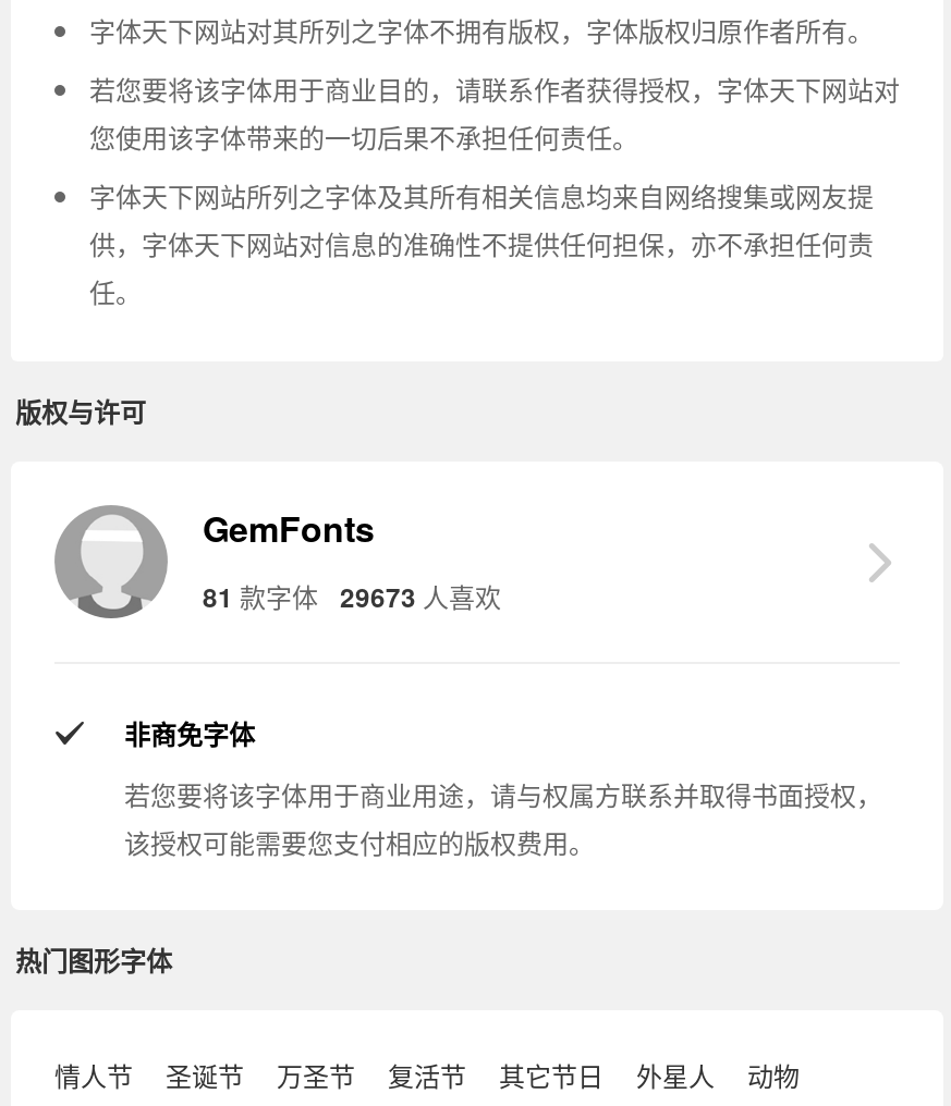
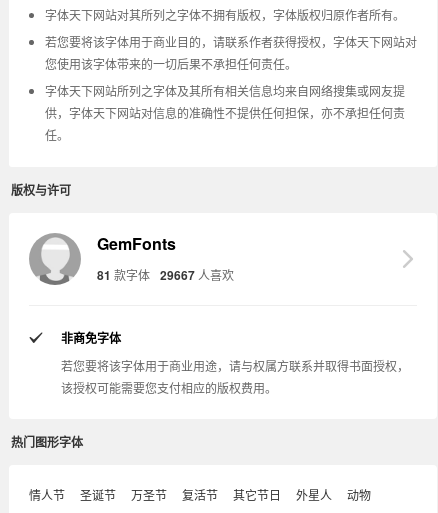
- 81 款字体 29673 人喜欢
+ 81 款字体 29667 人喜欢
